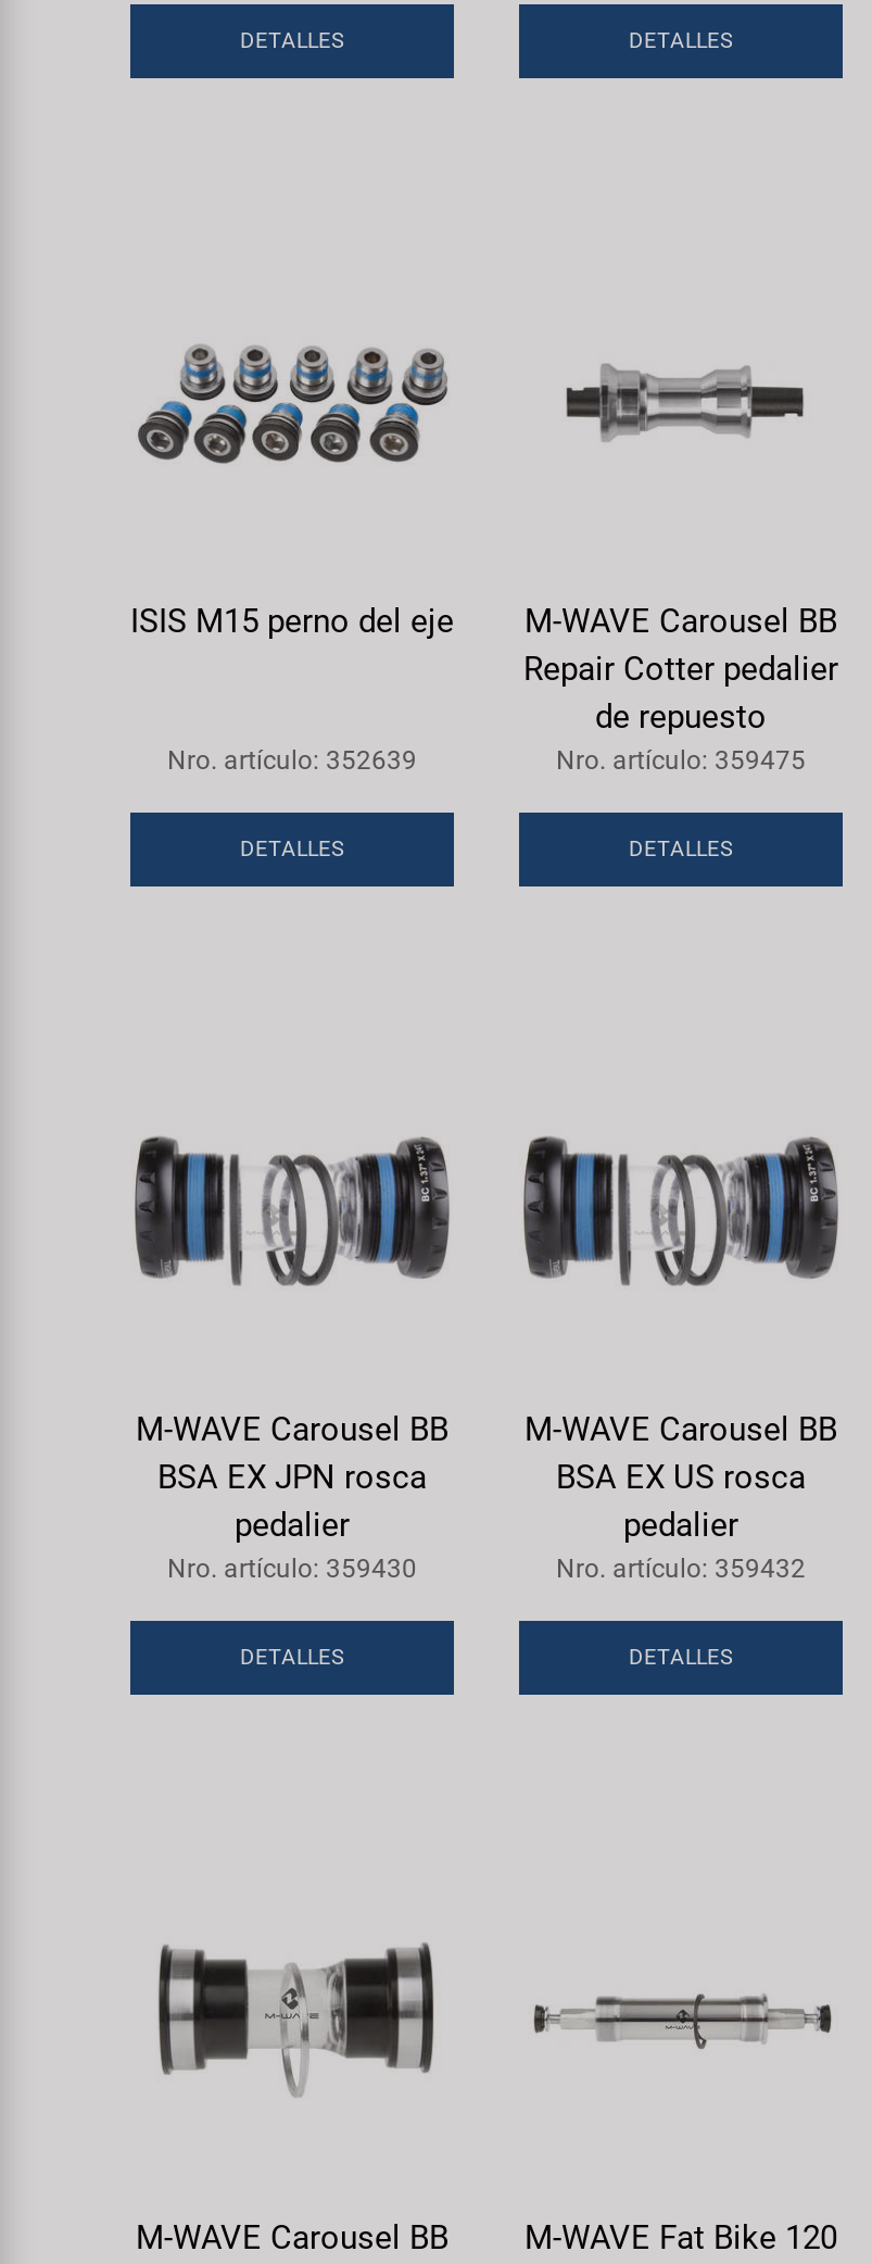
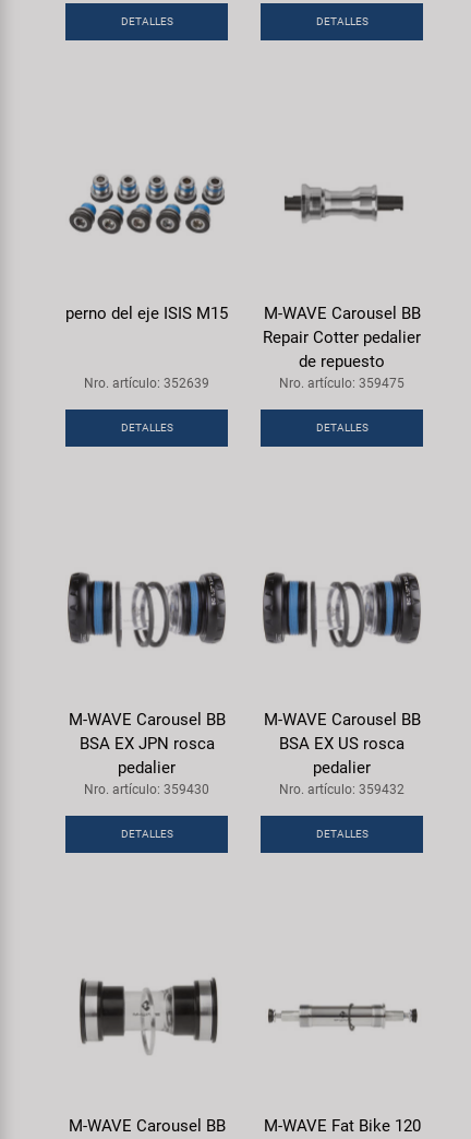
- ISIS M15 perno del eje
+ perno del eje ISIS M15
